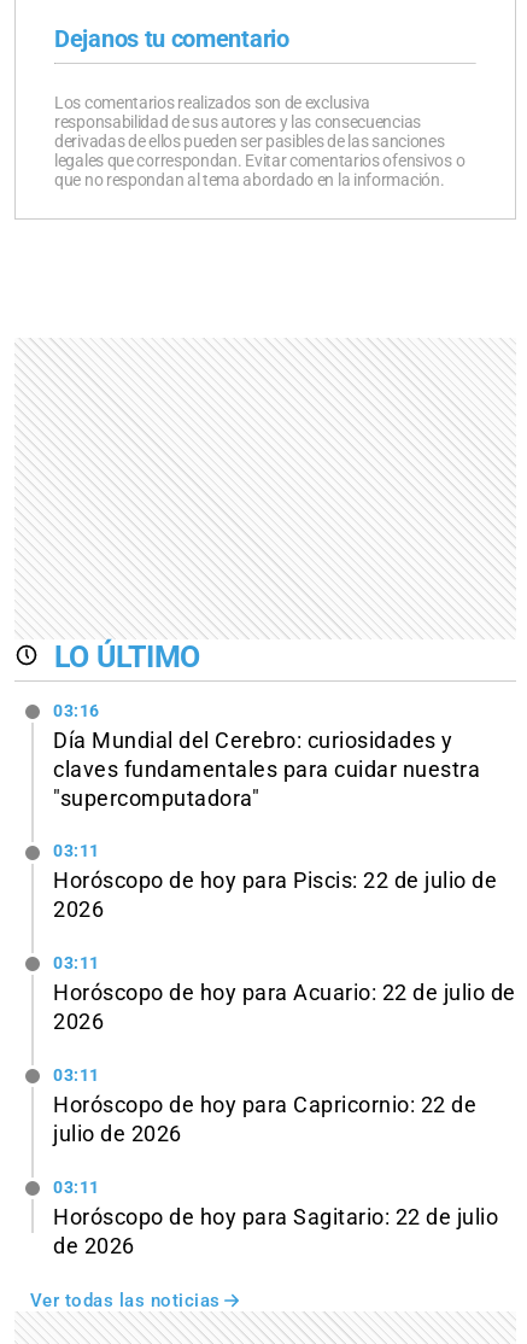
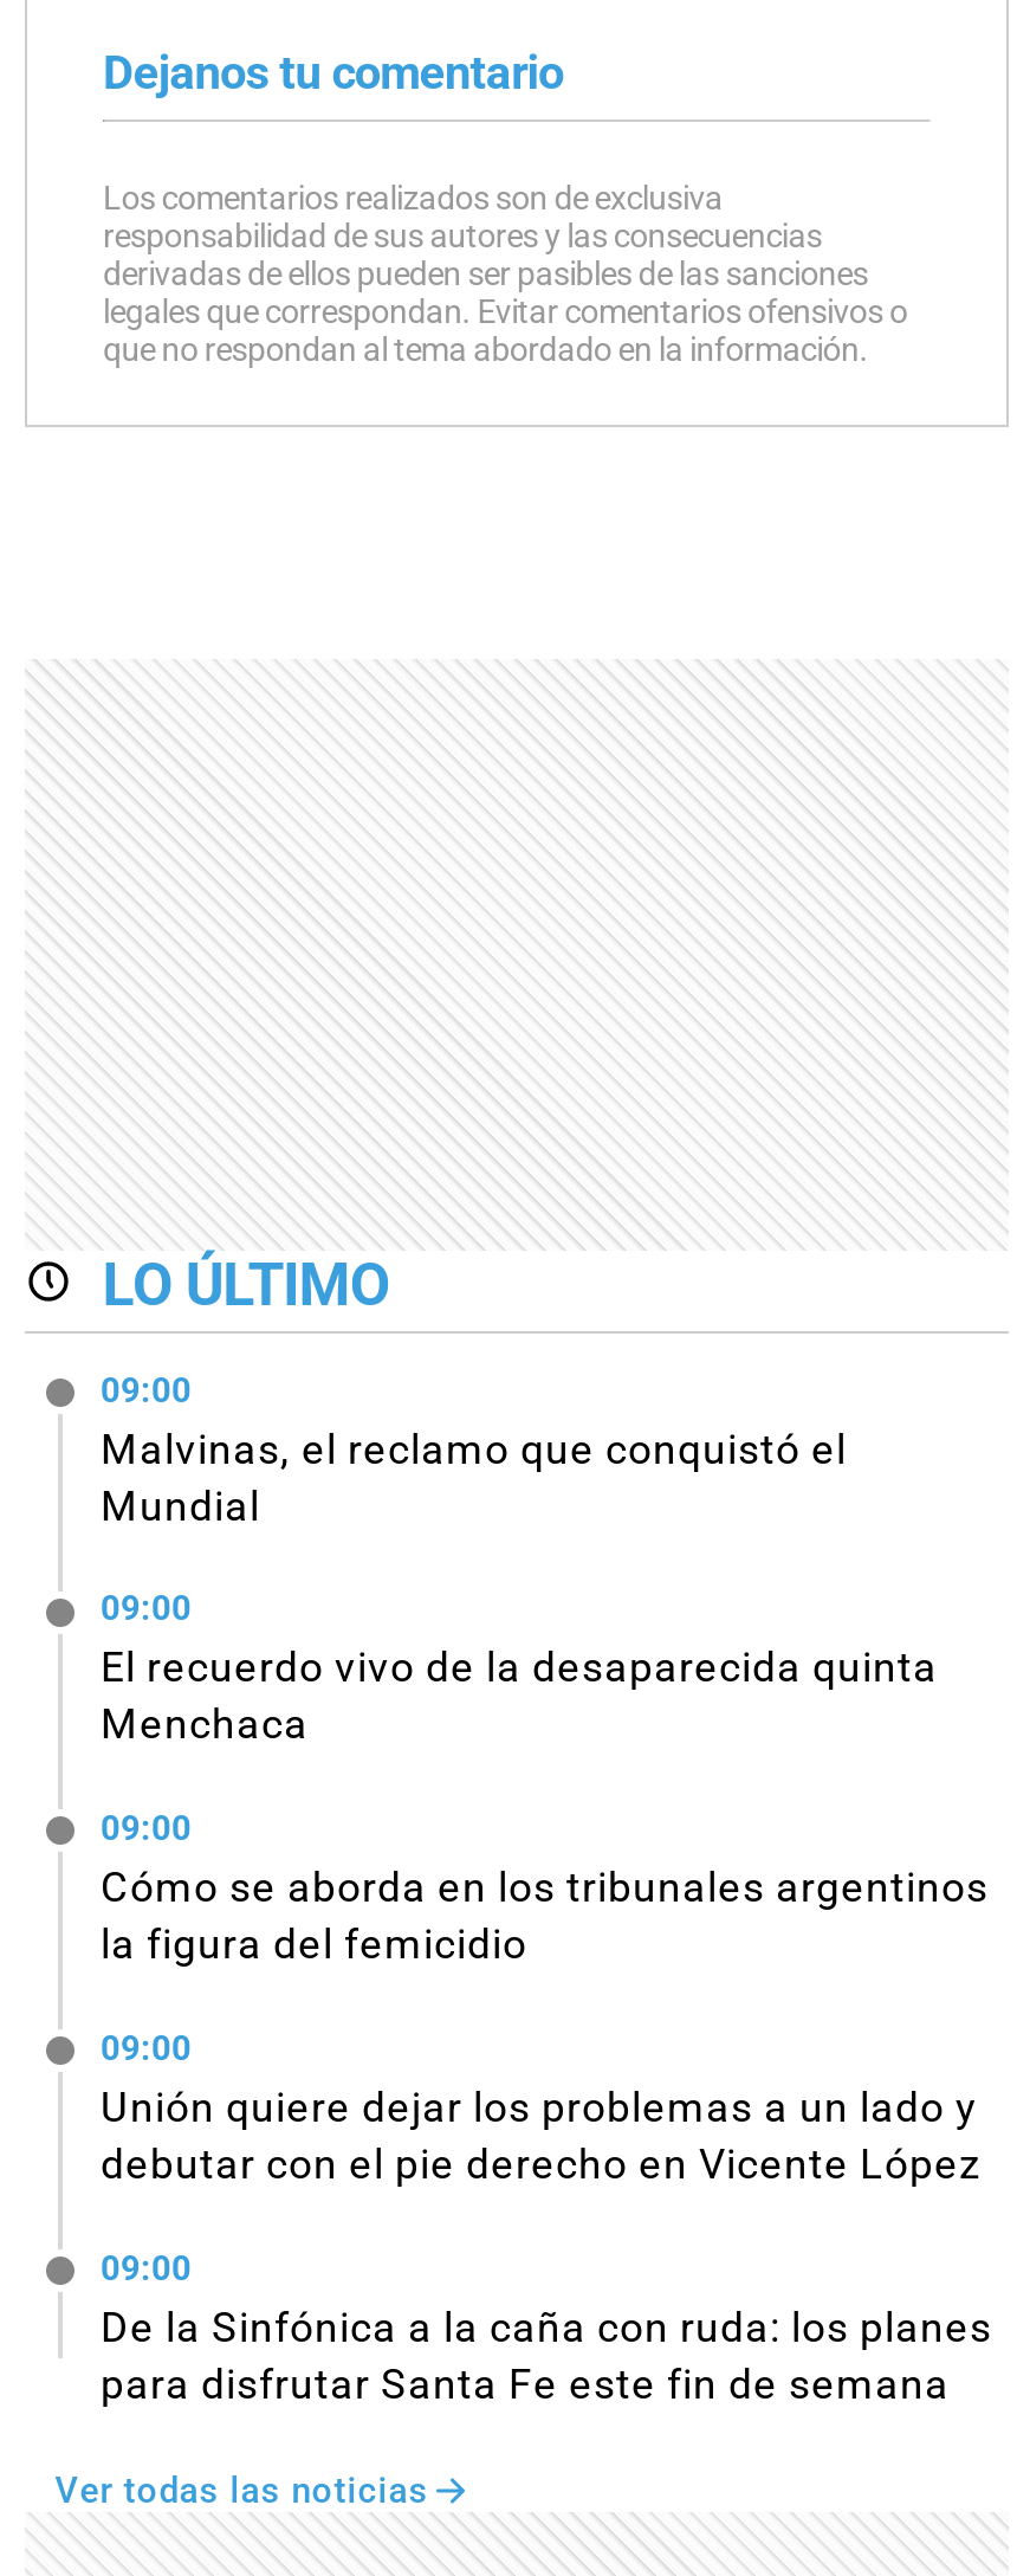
- 03:16
- Día Mundial del Cerebro: curiosidades y
- claves fundamentales para cuidar nuestra
- "supercomputadora"
+ 09:00
+ Malvinas, el reclamo que conquistó el
+ Mundial

- 03:11
- Horóscopo de hoy para Piscis: 22 de julio de
- 2026
+ 09:00
+ El recuerdo vivo de la desaparecida quinta
+ Menchaca

- 03:11
- Horóscopo de hoy para Acuario: 22 de julio de
- 2026
+ 09:00
+ Cómo se aborda en los tribunales argentinos
+ la figura del femicidio

- 03:11
- Horóscopo de hoy para Capricornio: 22 de
- julio de 2026
+ 09:00
+ Unión quiere dejar los problemas a un lado y
+ debutar con el pie derecho en Vicente López

- 03:11
- Horóscopo de hoy para Sagitario: 22 de julio
- de 2026
+ 09:00
+ De la Sinfónica a la caña con ruda: los planes
+ para disfrutar Santa Fe este fin de semana
